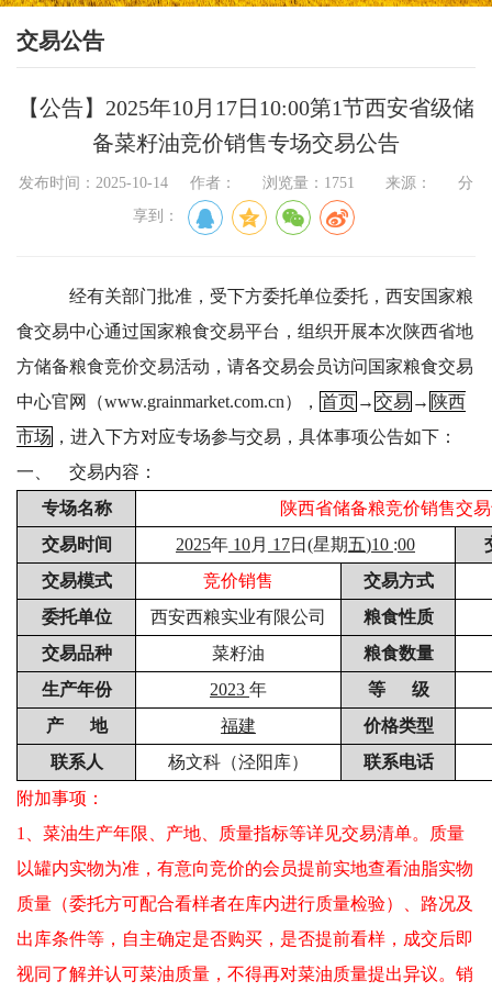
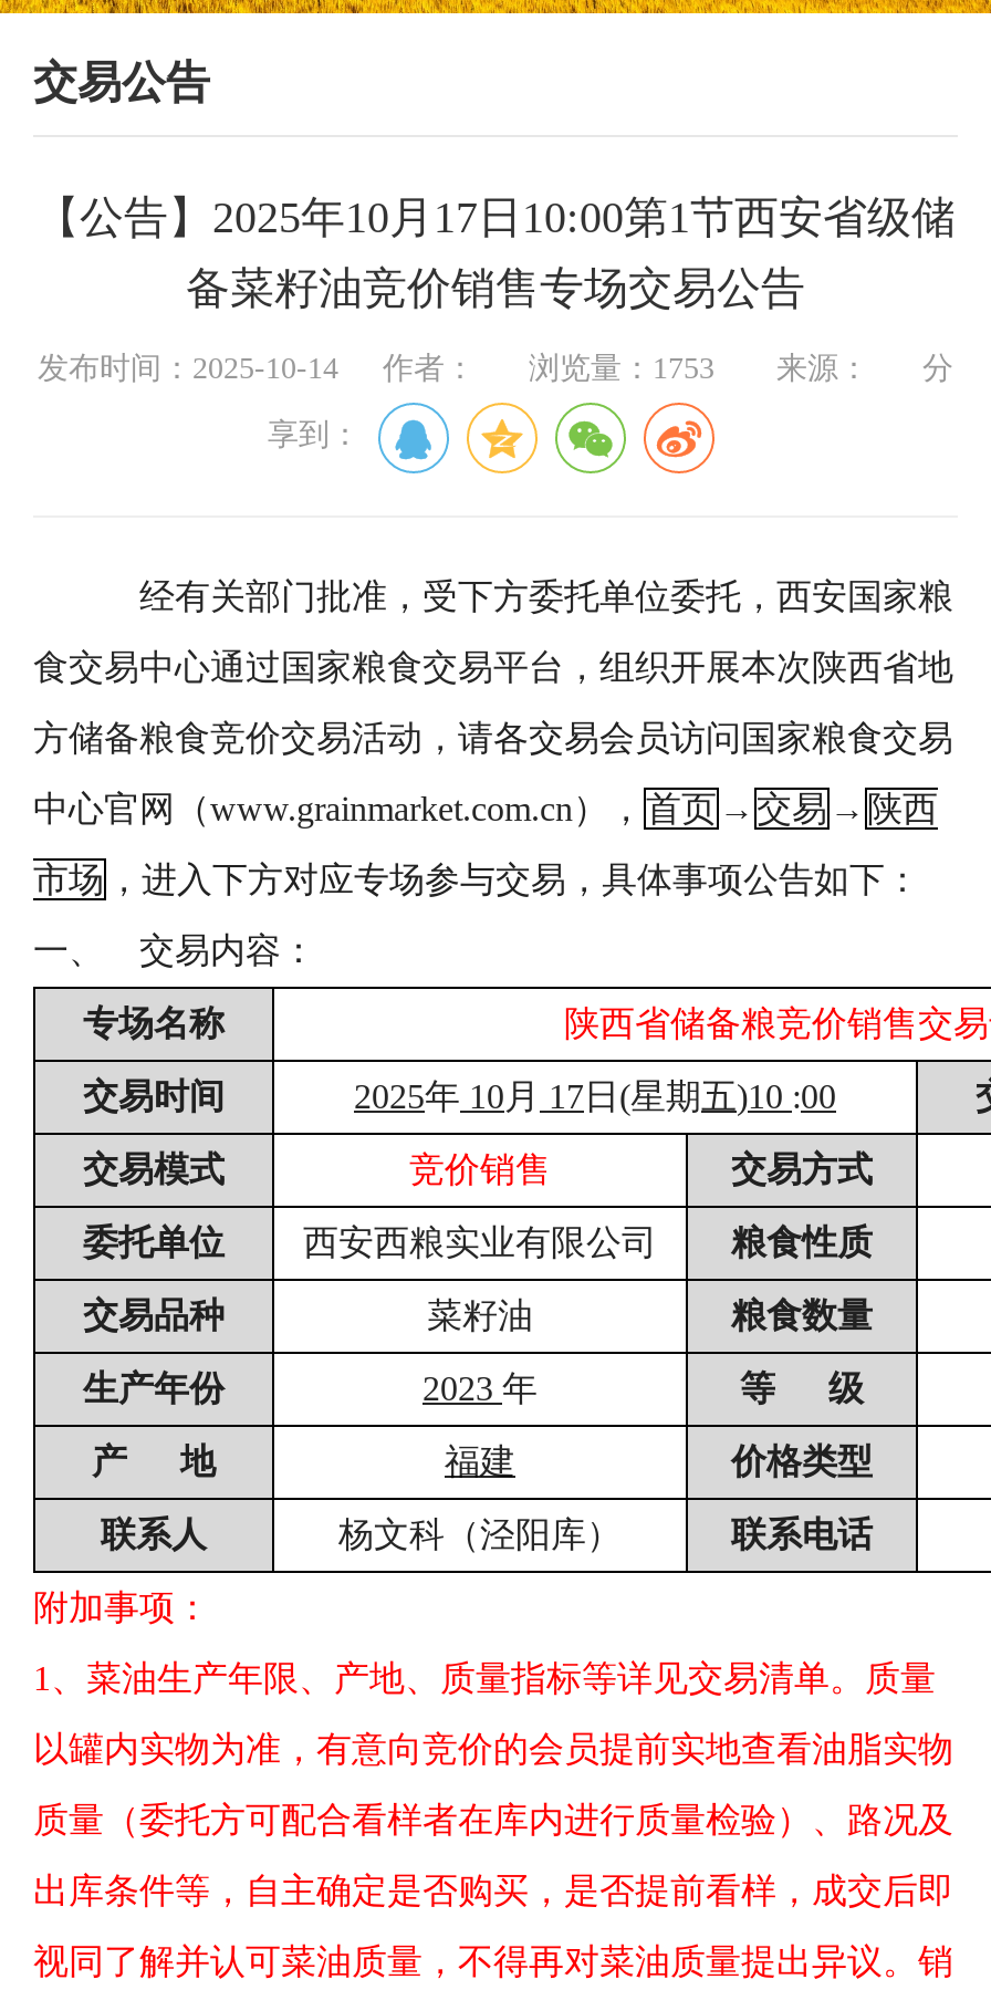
- 发布时间：2025-10-14 作者： 浏览量：1751 来源： 分
+ 发布时间：2025-10-14 作者： 浏览量：1753 来源： 分
